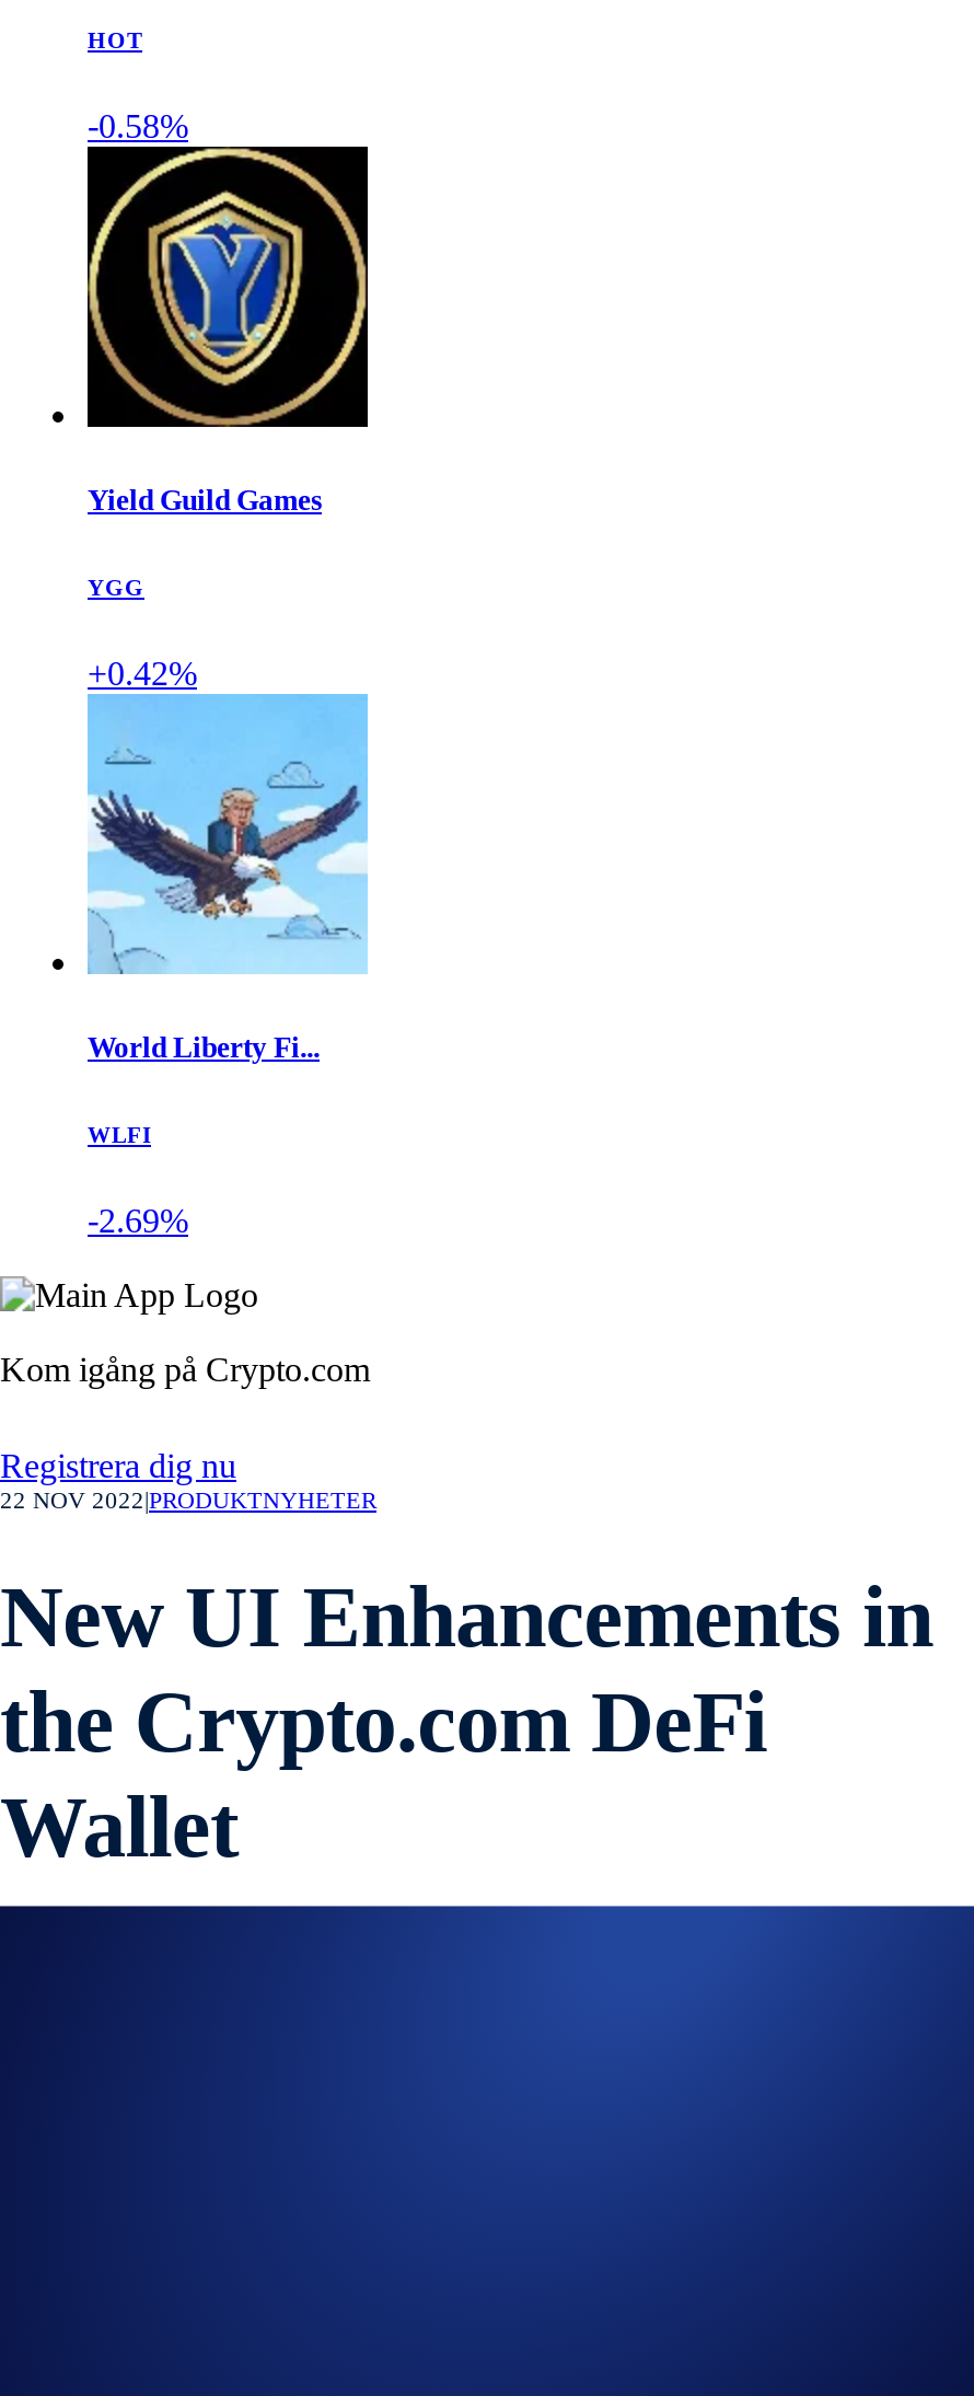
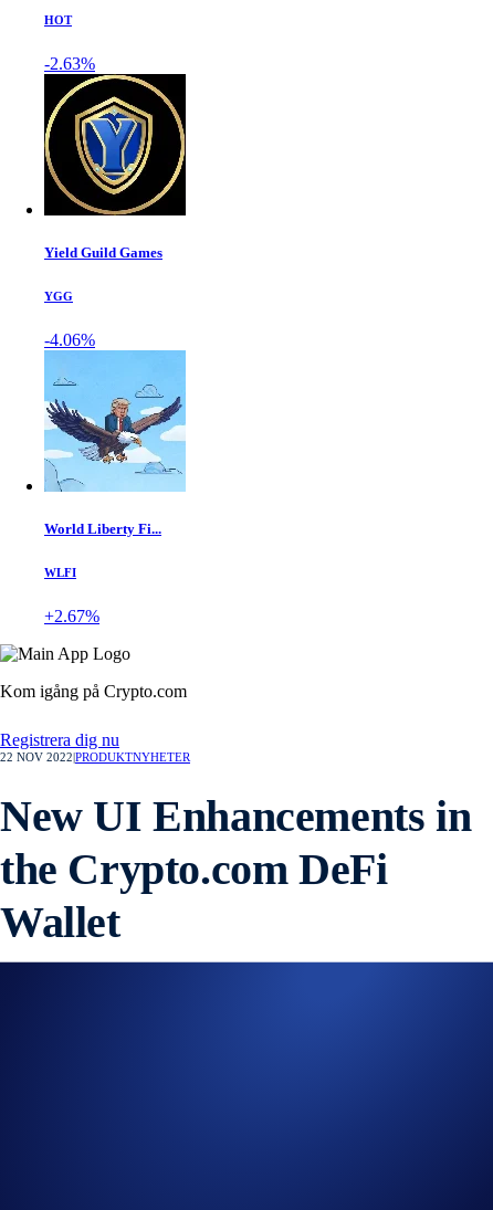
- -0.58%
+ -2.63%

- +0.42%
+ -4.06%

- -2.69%
+ +2.67%
